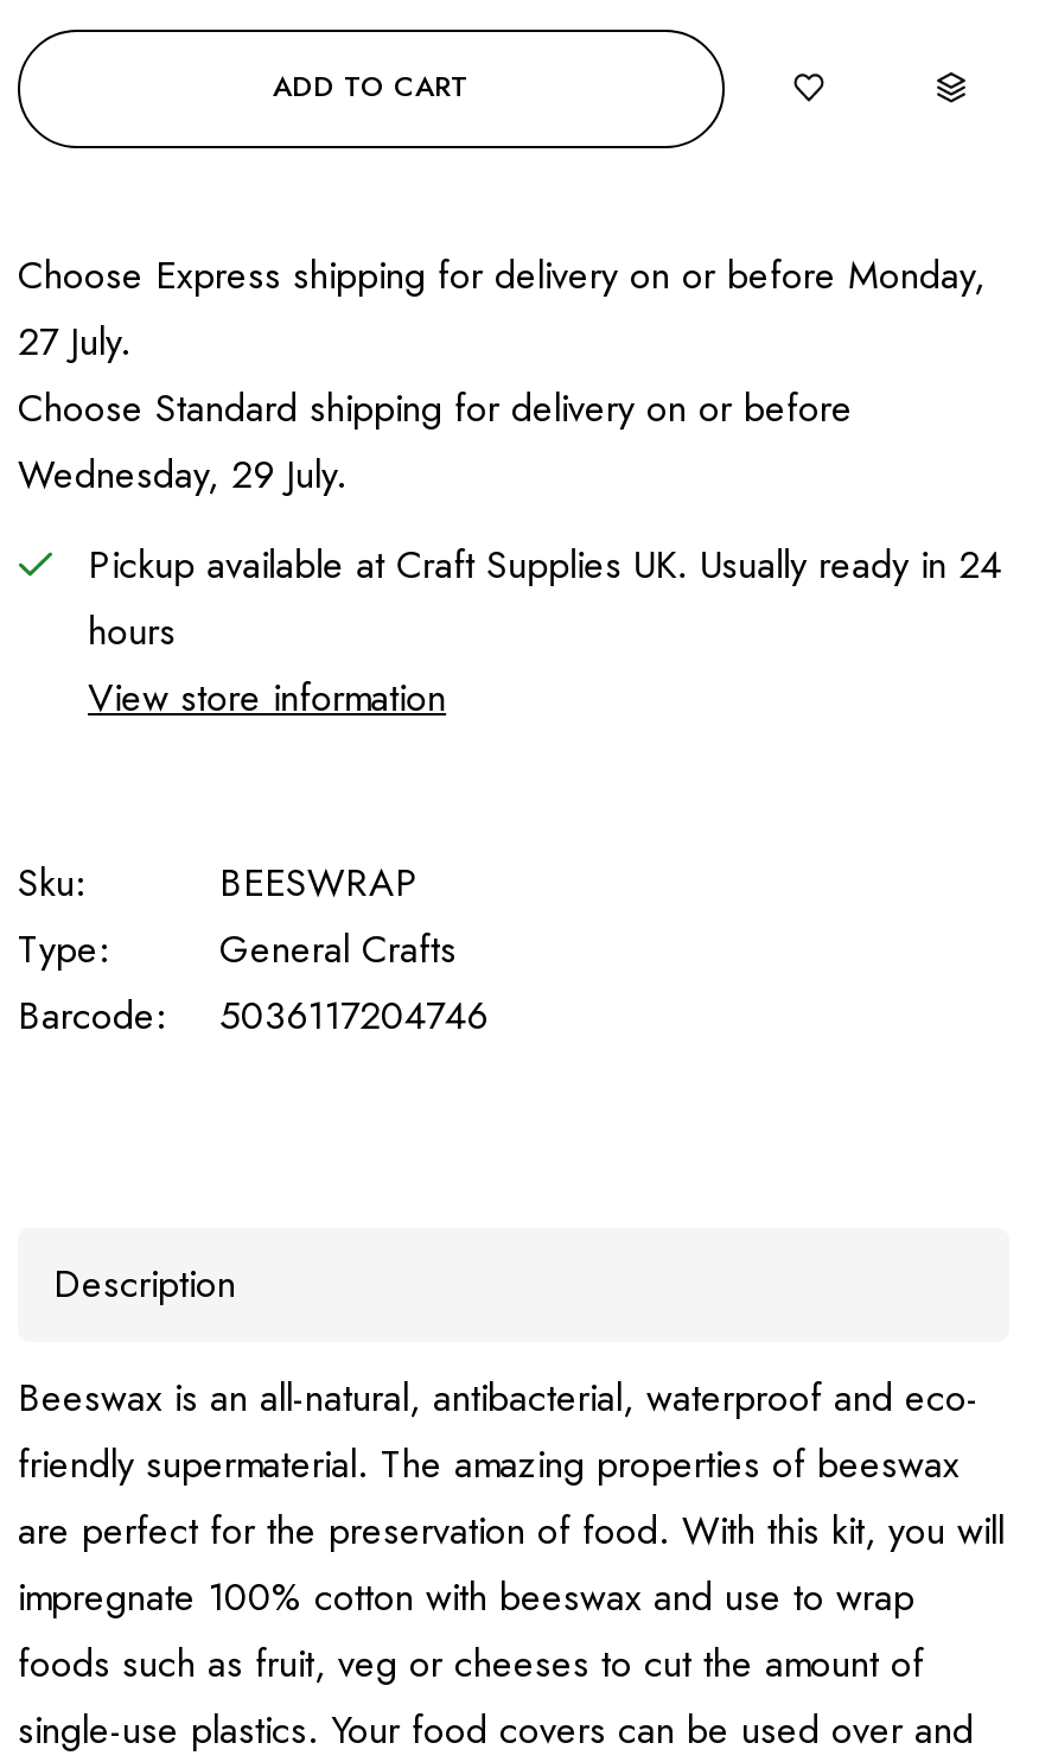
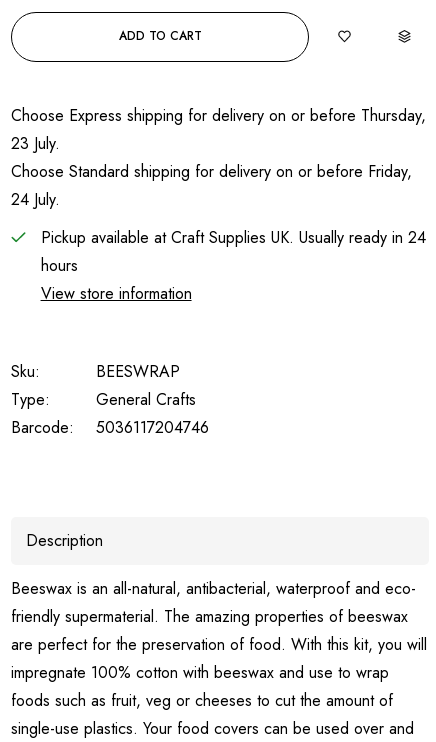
- Choose Express shipping for delivery on or before Monday,
- 27 July.
- Choose Standard shipping for delivery on or before
- Wednesday, 29 July.
+ Choose Express shipping for delivery on or before Thursday,
+ 23 July.
+ Choose Standard shipping for delivery on or before Friday,
+ 24 July.
